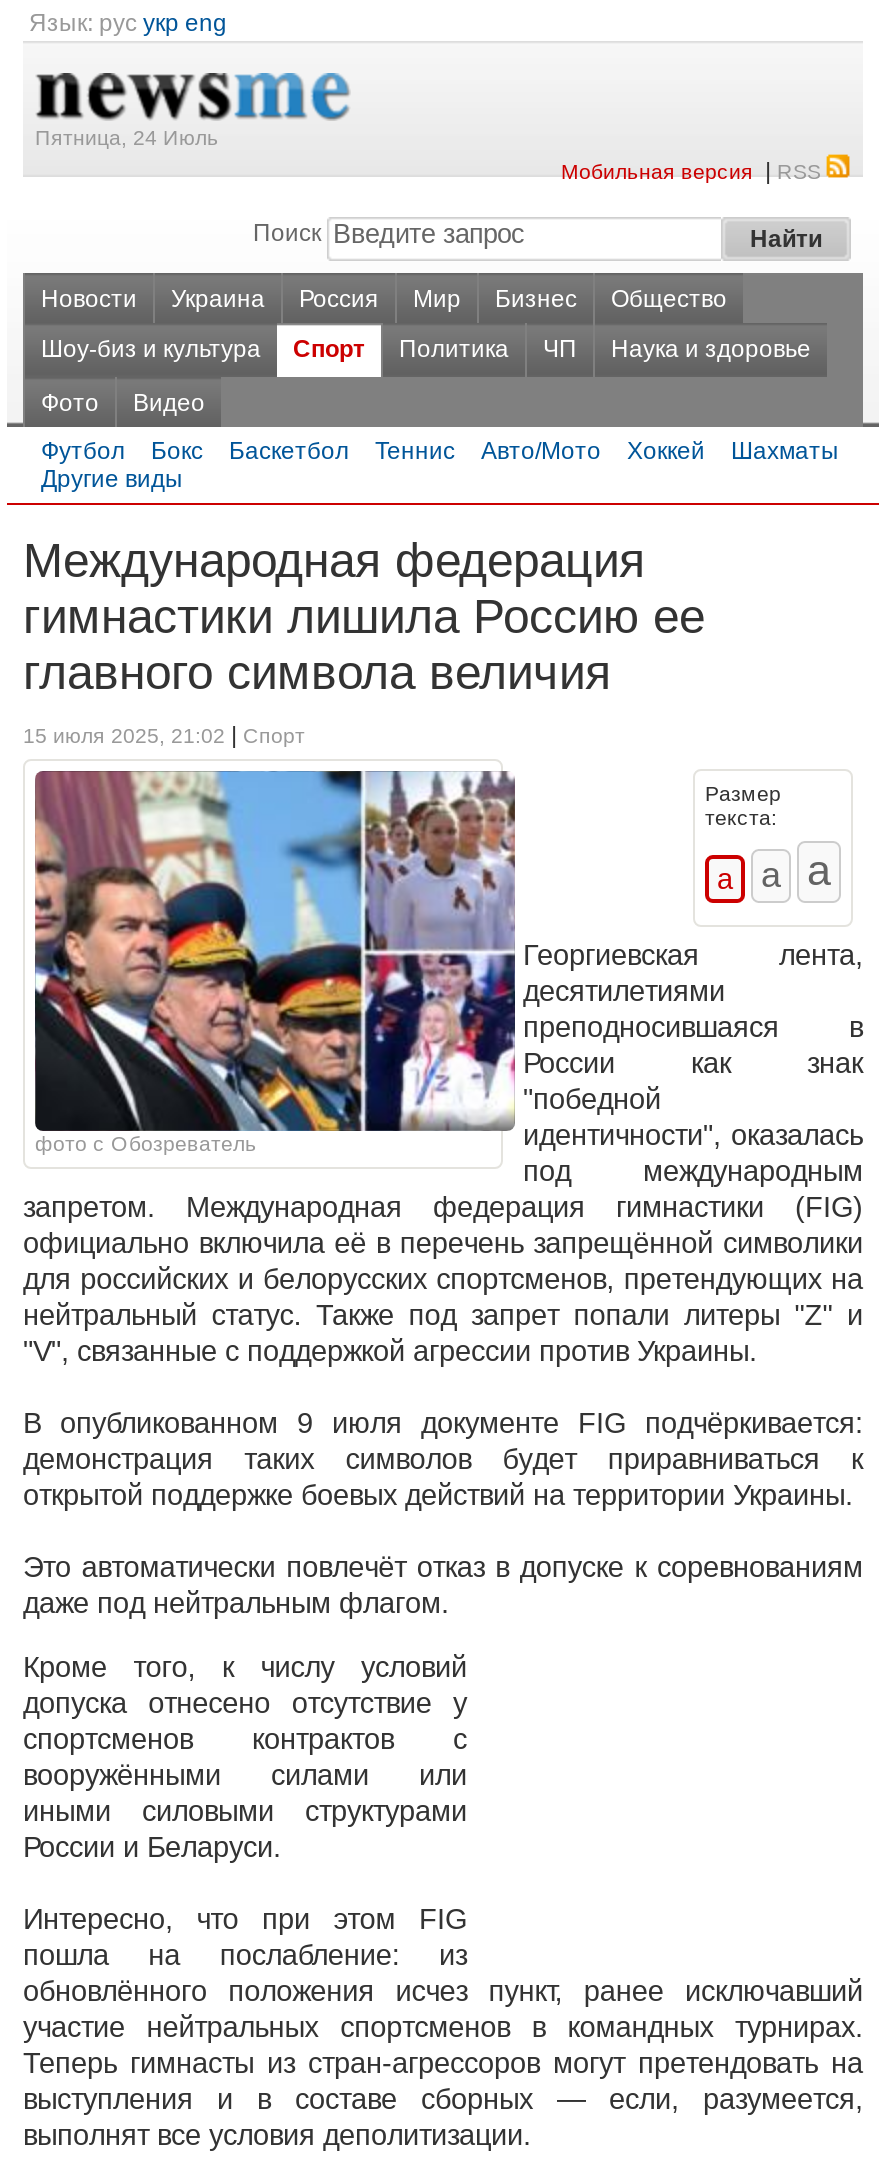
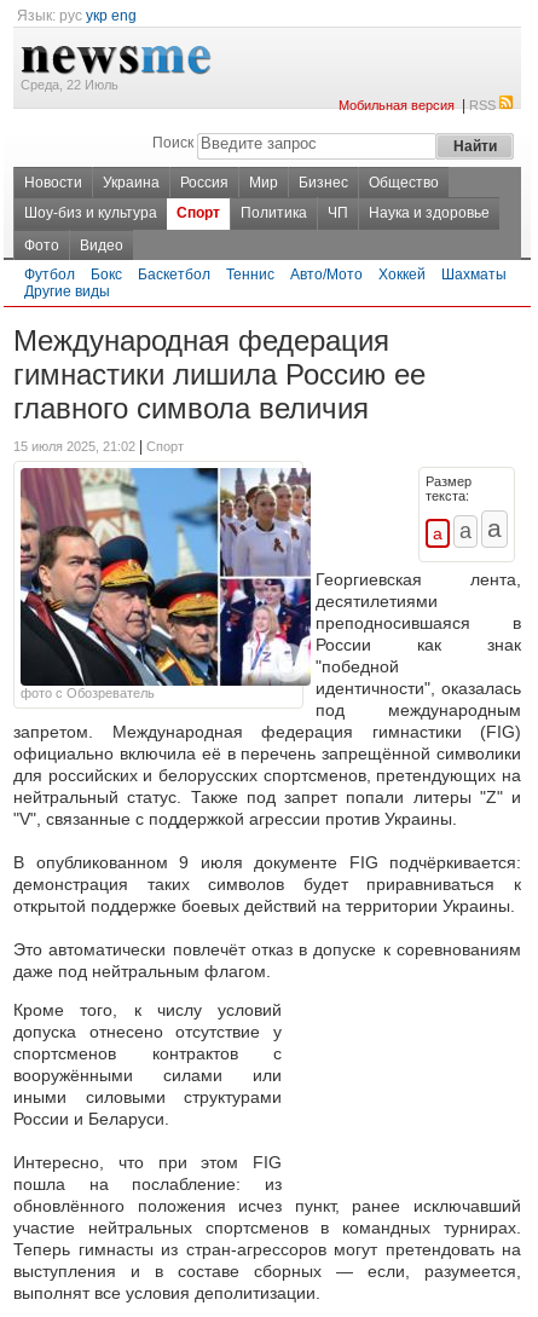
- Пятница, 24 Июль
+ Среда, 22 Июль
